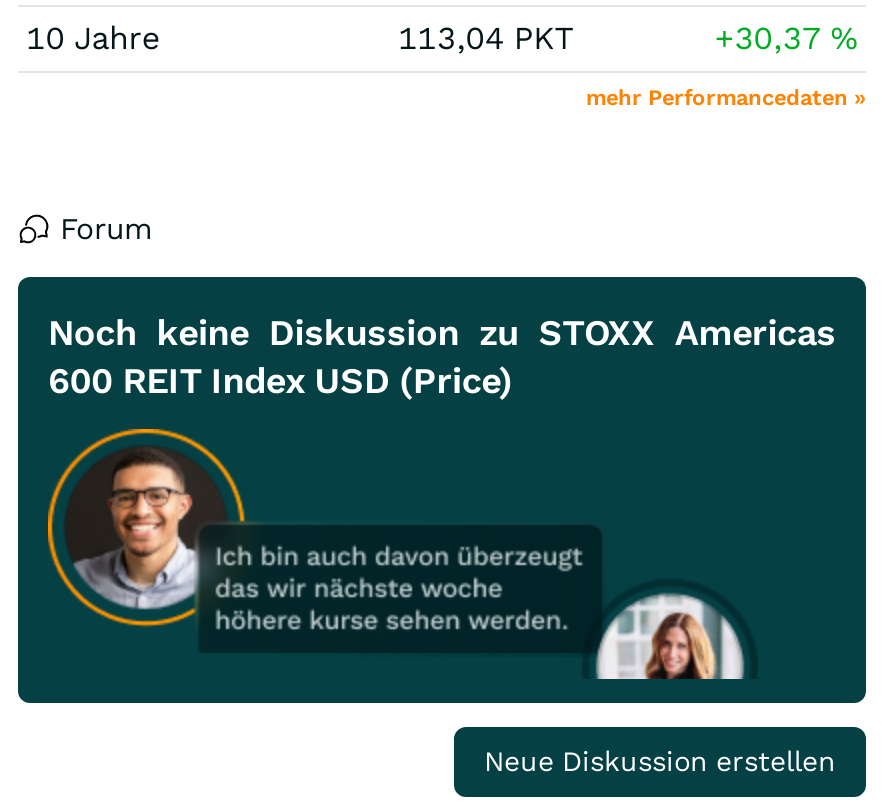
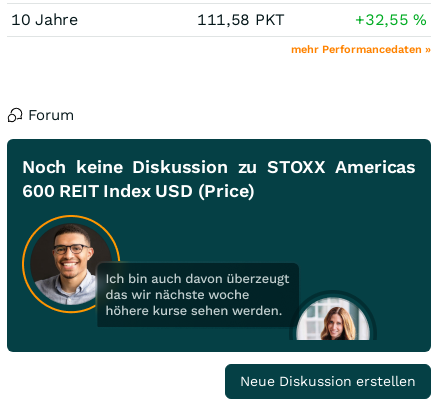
- 113,04 PKT
+ 111,58 PKT

- +30,37%
+ +32,55%
